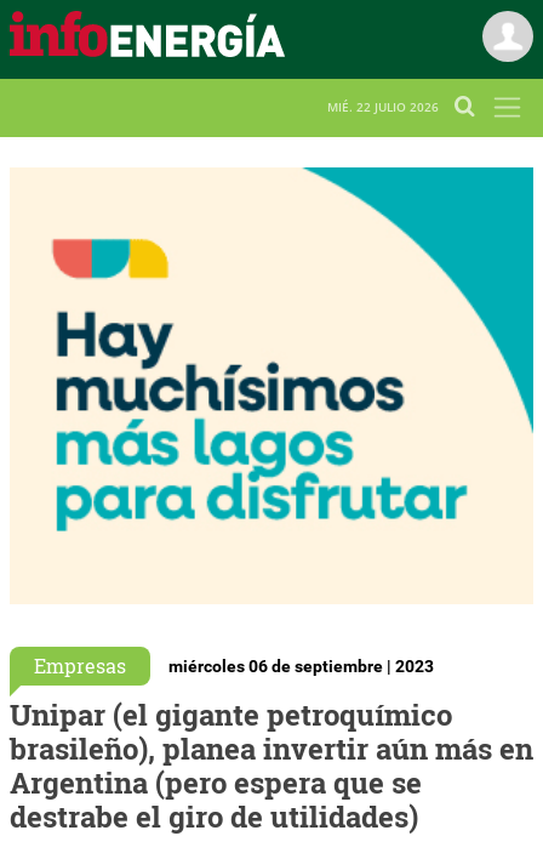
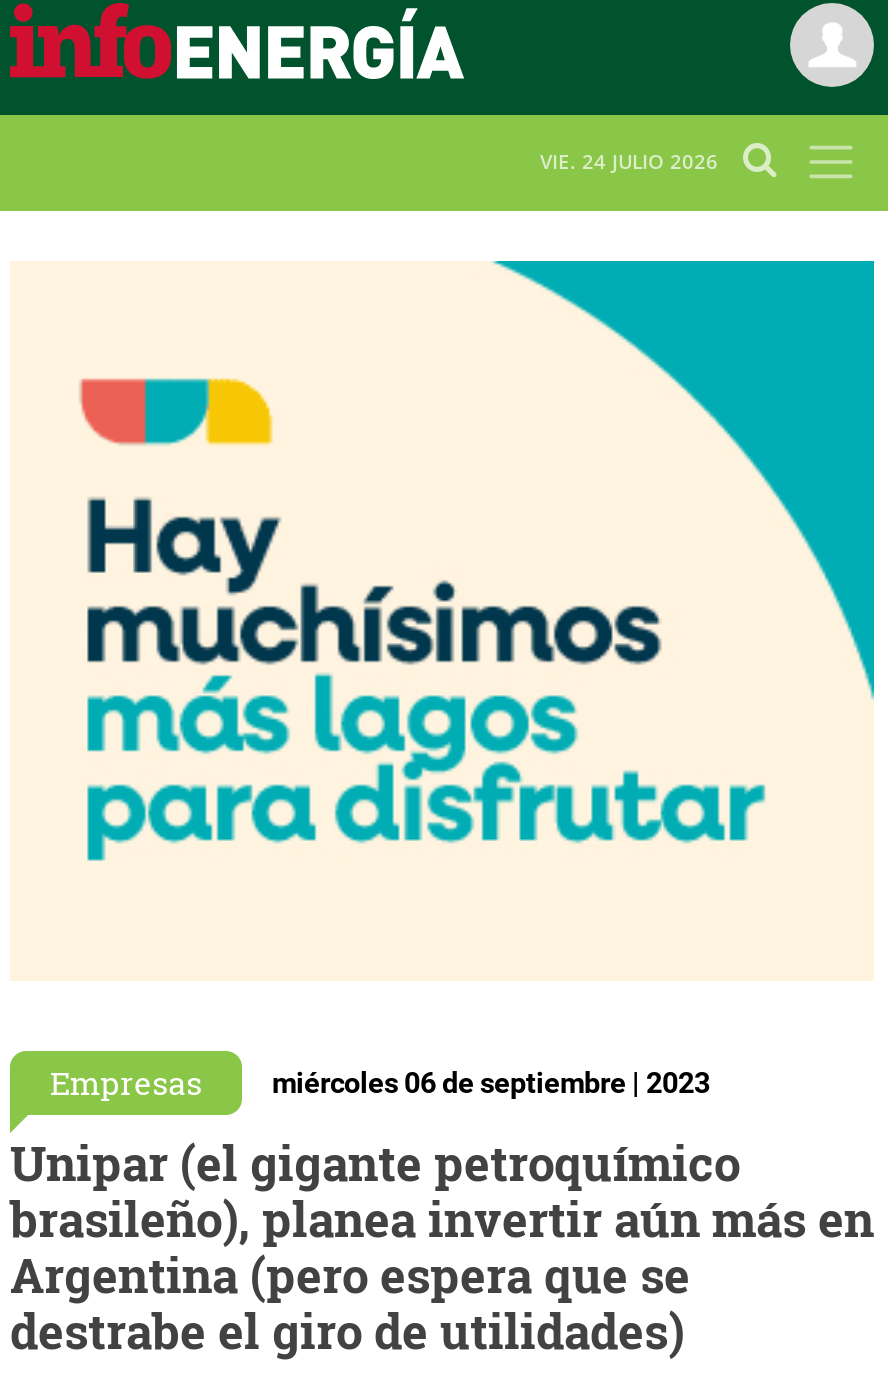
- MIÉ. 22 JULIO 2026
+ VIE. 24 JULIO 2026
